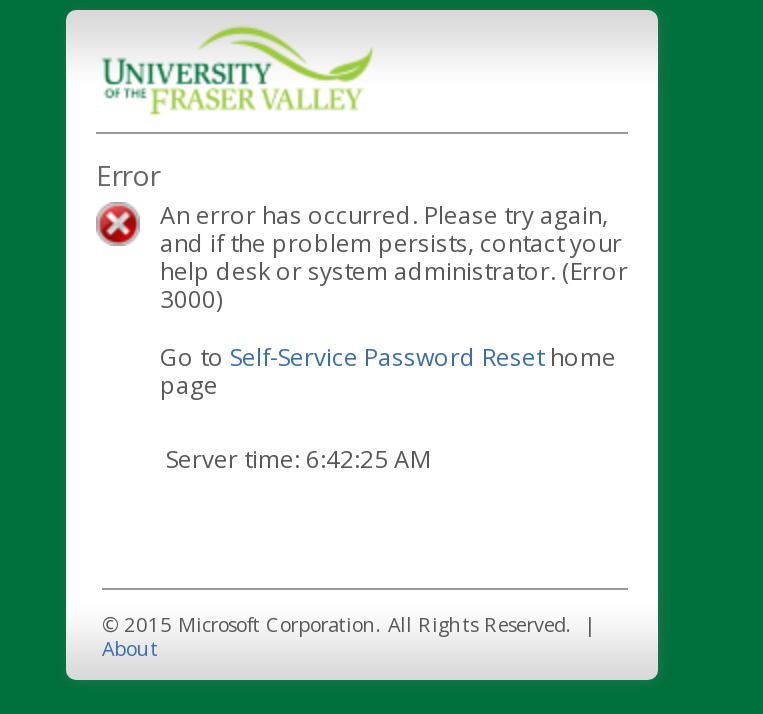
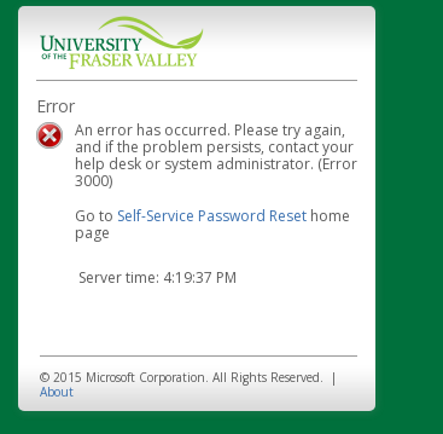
- Server time: 6:42:25 AM
+ Server time: 4:19:37 PM
